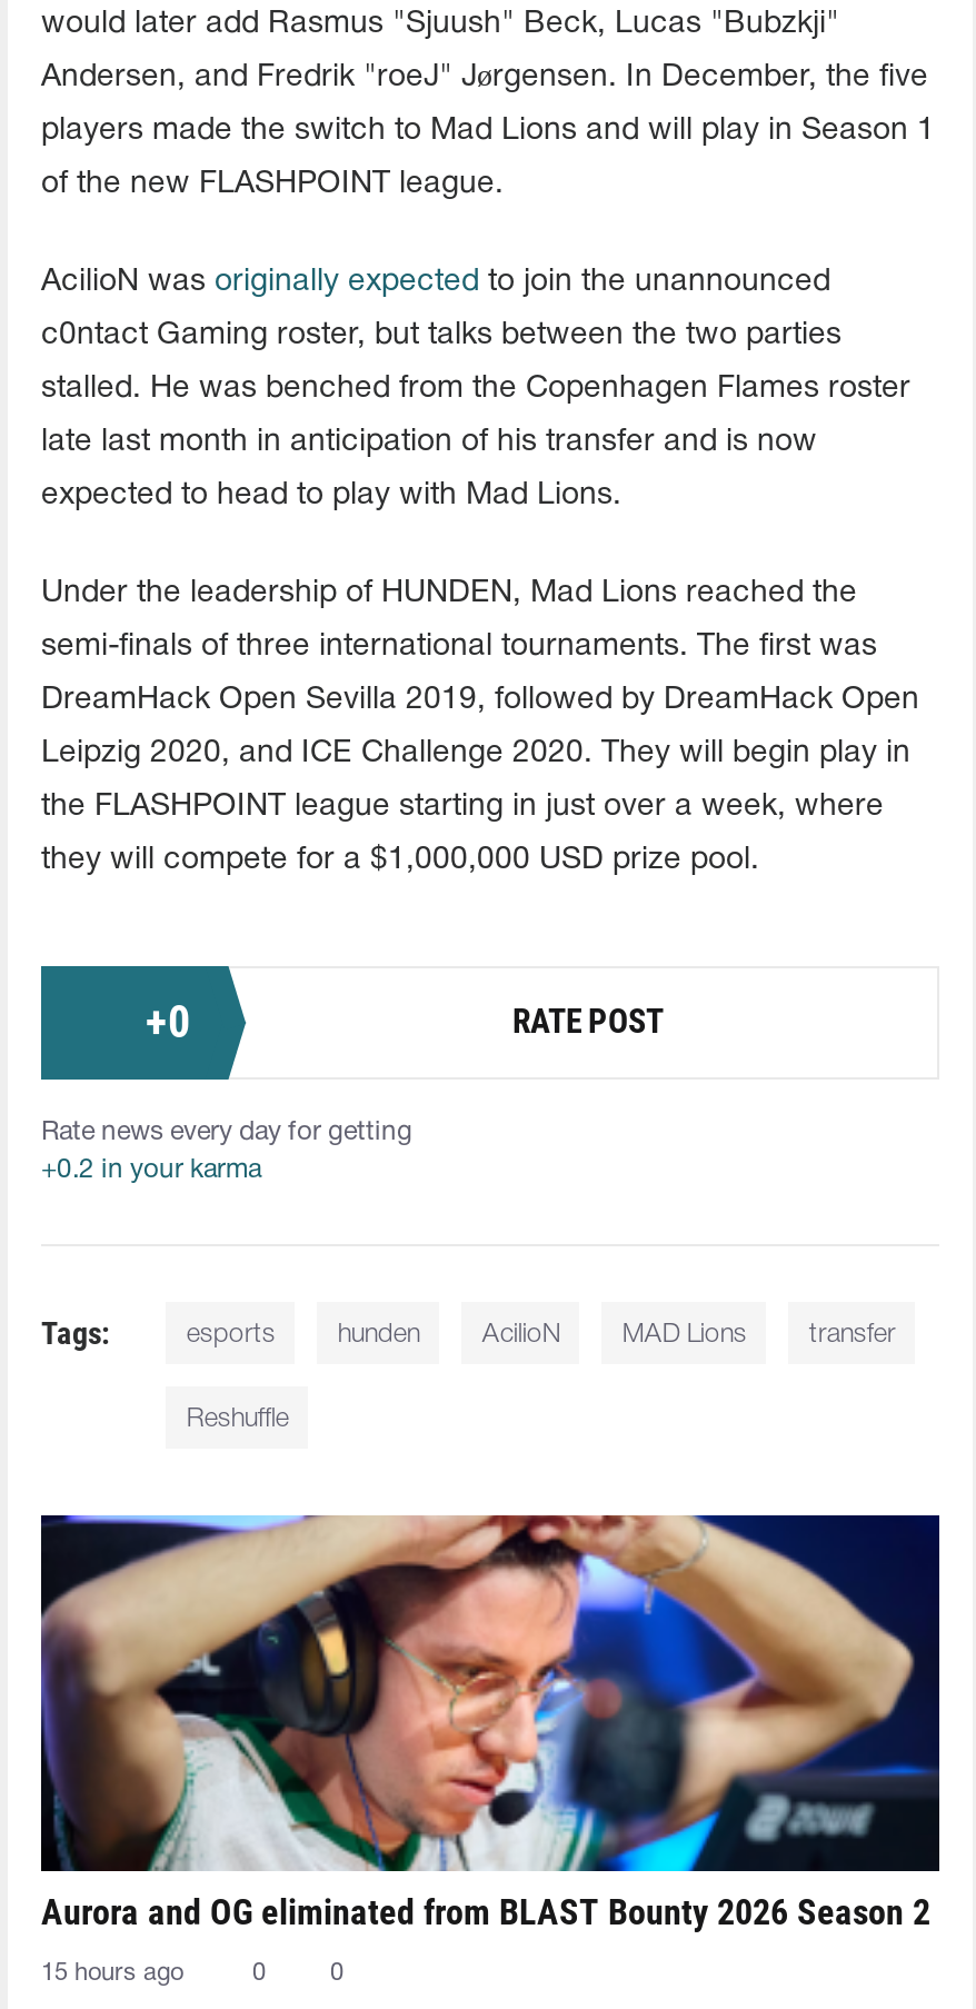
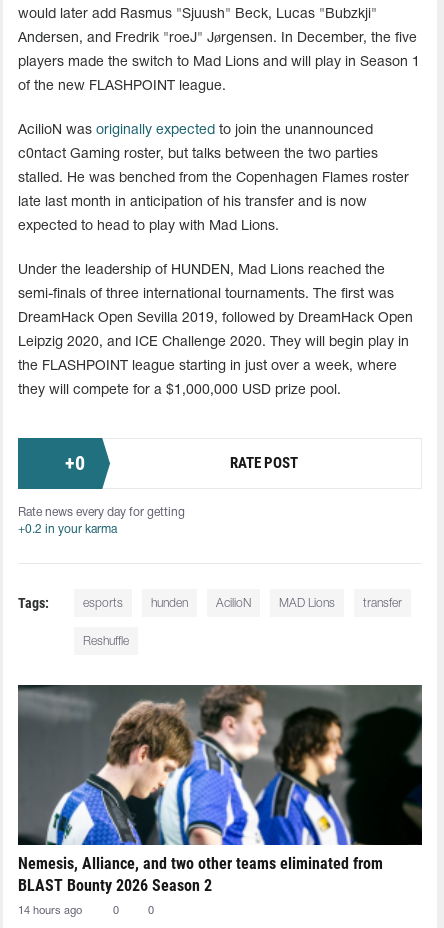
- [image]
- Aurora and OG eliminated from BLAST Bounty 2026 Season 2
+ [image]
+ Nemesis, Alliance, and two other teams eliminated from
+ BLAST Bounty 2026 Season 2

- 15 hours ago
+ 14 hours ago
